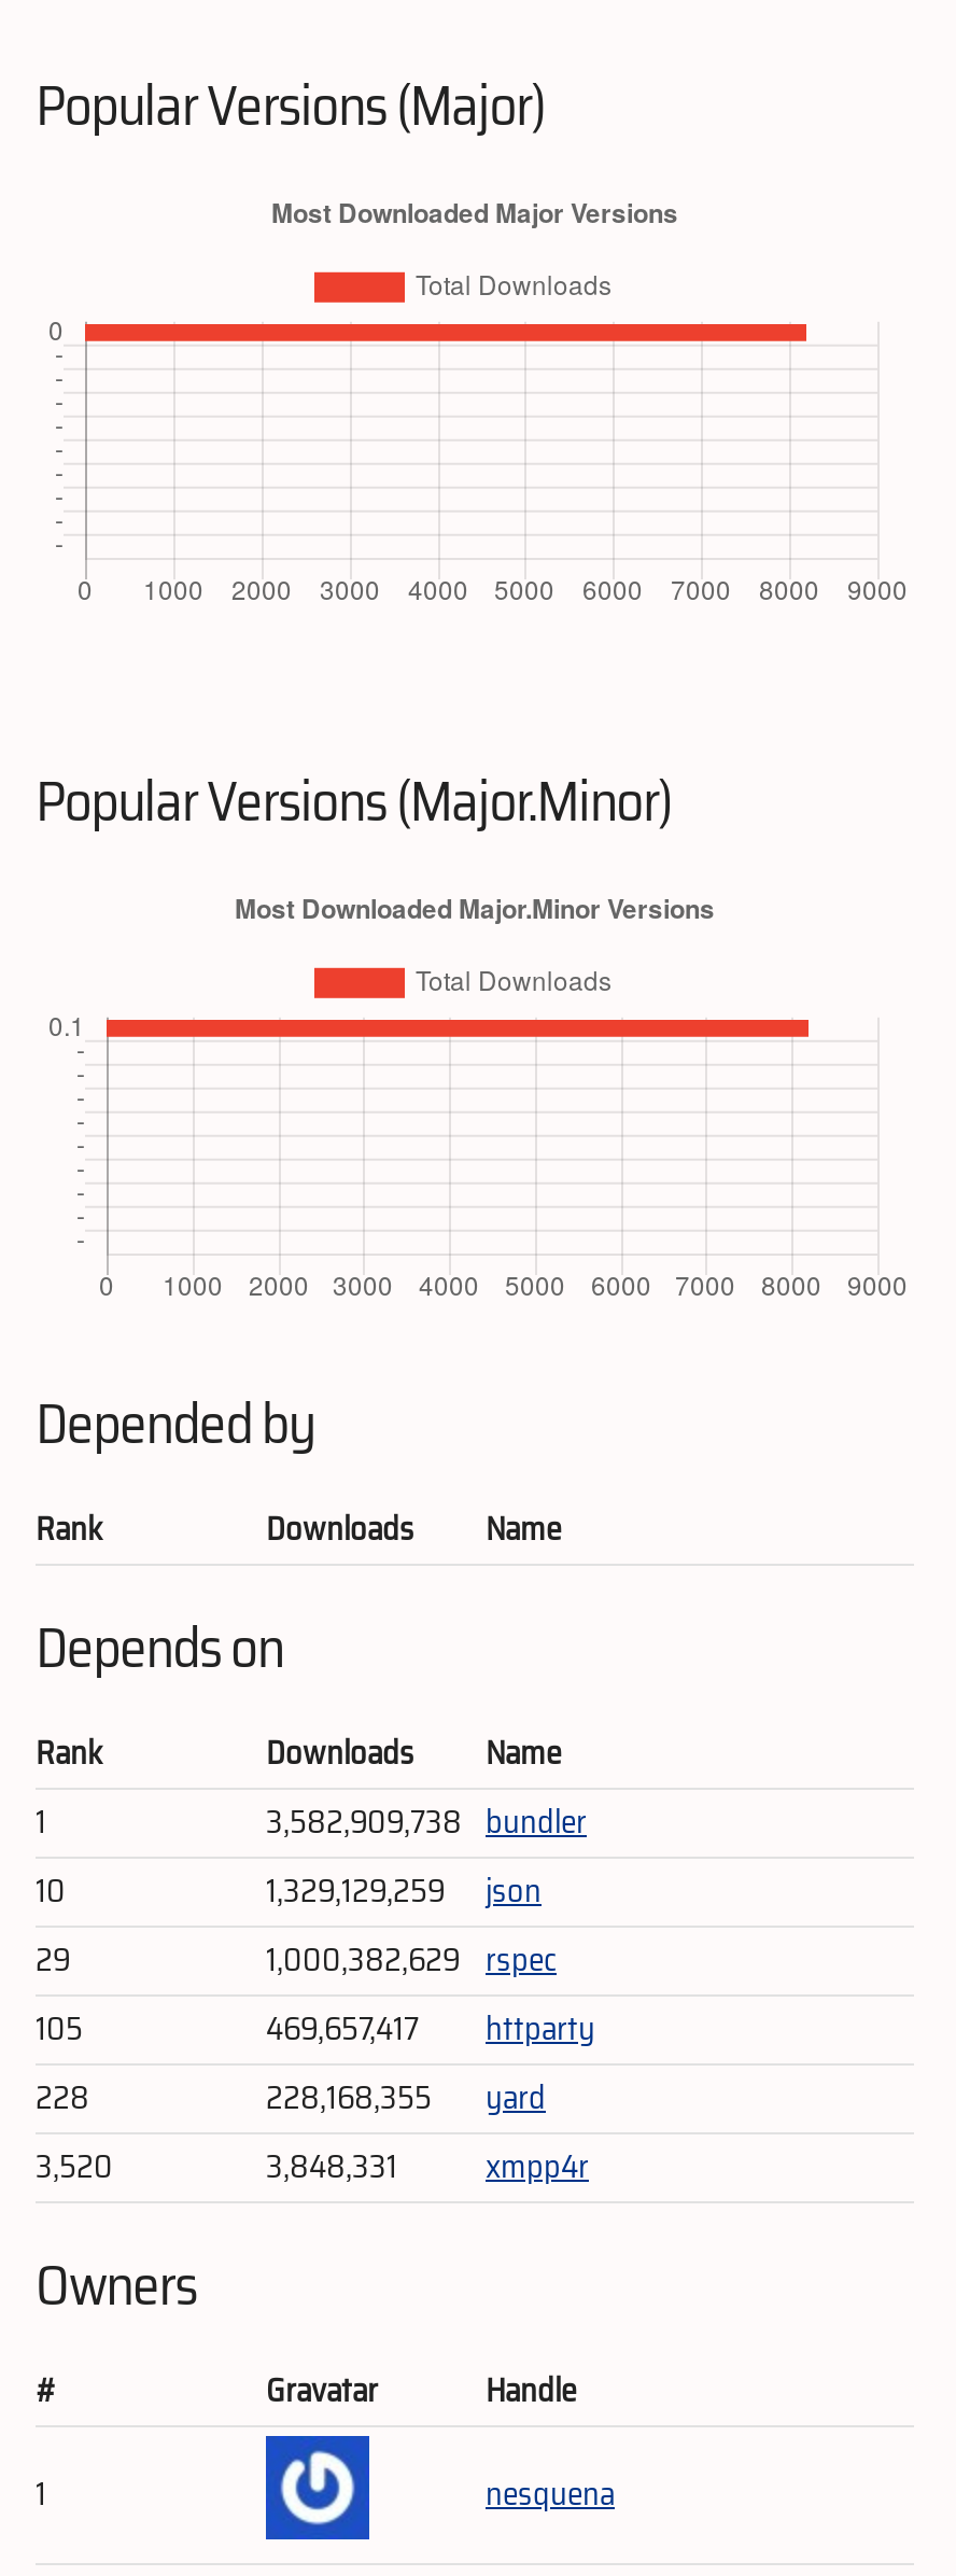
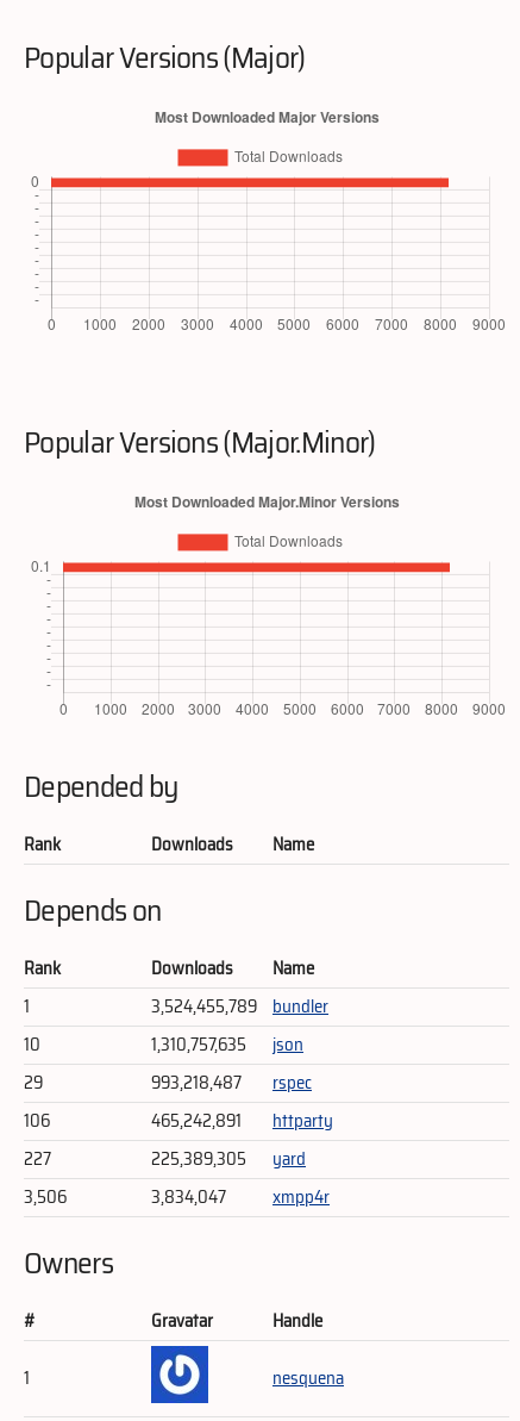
- 3,582,909,738 bundler
+ 3,524,455,789 bundler

- 1,329,129,259 json
+ 1,310,757,635 json

- 1,000,382,629 rspec
- 105
- 469,657,417
+ 993,218,487
+ rspec
+ 106
+ 465,242,891

- 228
+ 227

- 228,168,355 yard
+ 225,389,305 yard

- 3,520
+ 3,506

- 3,848,331 xmpp4r
+ 3,834,047 xmpp4r
